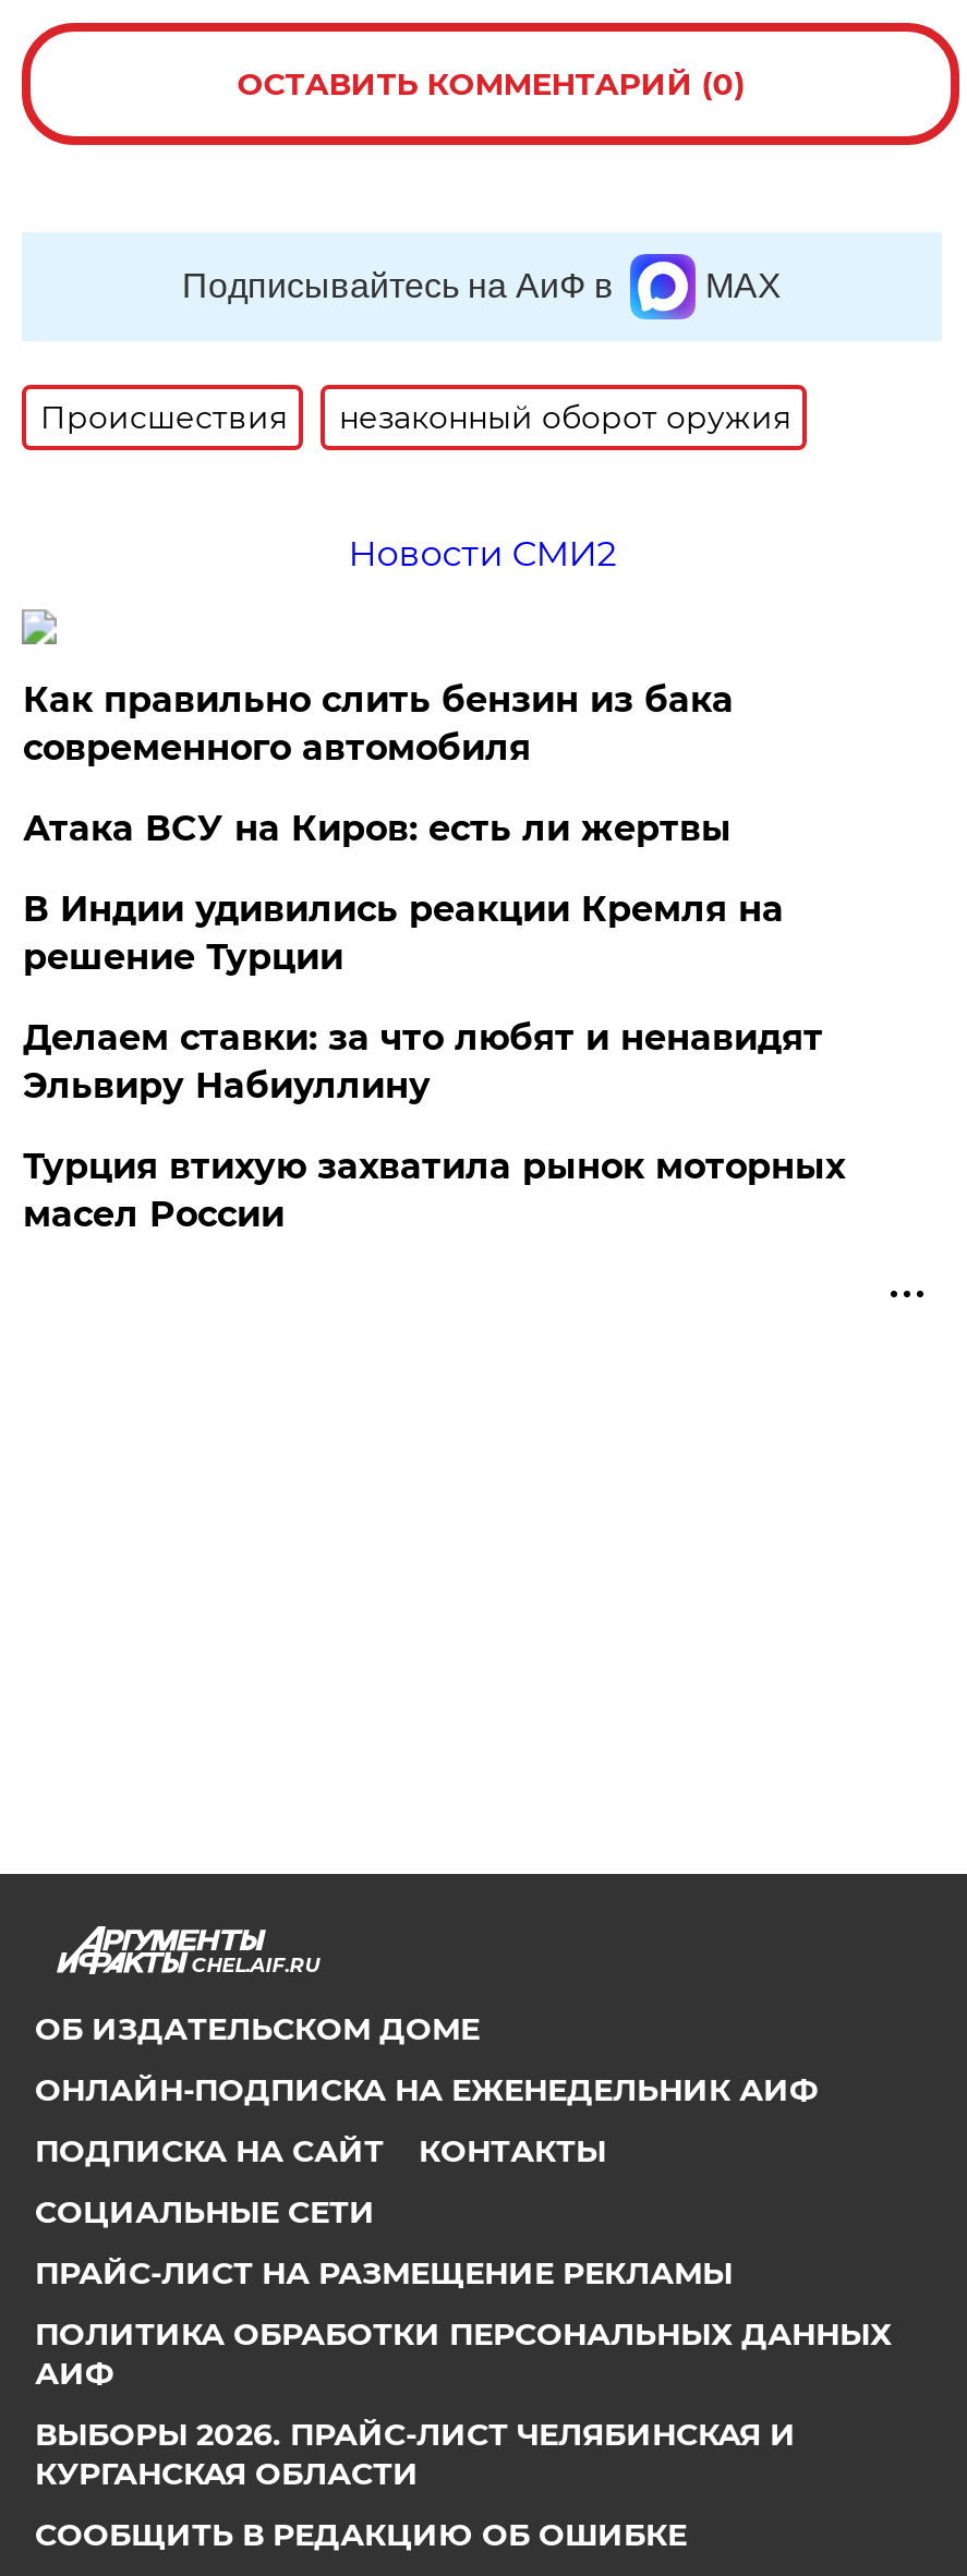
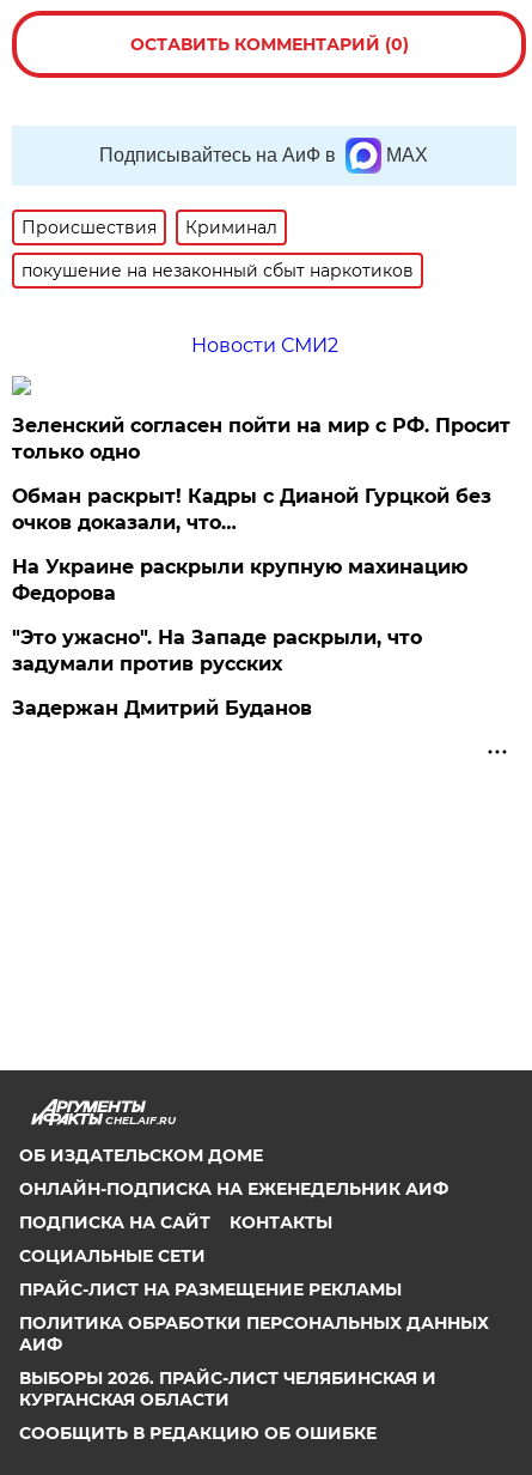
- незаконный оборот оружия
+ Криминал
+ покушение на незаконный сбыт наркотиков

- Как правильно слить бензин из бака
- современного автомобиля
+ Зеленский согласен пойти на мир с РФ. Просит
+ только одно

- Атака ВСУ на Киров: есть ли жертвы
+ Обман раскрыт! Кадры с Дианой Гурцкой без
+ очков доказали, что…

- В Индии удивились реакции Кремля на
- решение Турции
+ На Украине раскрыли крупную махинацию
+ Федорова

- Делаем ставки: за что любят и ненавидят
- Эльвиру Набиуллину
+ "Это ужасно". На Западе раскрыли, что
+ задумали против русских

- Турция втихую захватила рынок моторных
- масел России
+ Задержан Дмитрий Буданов
